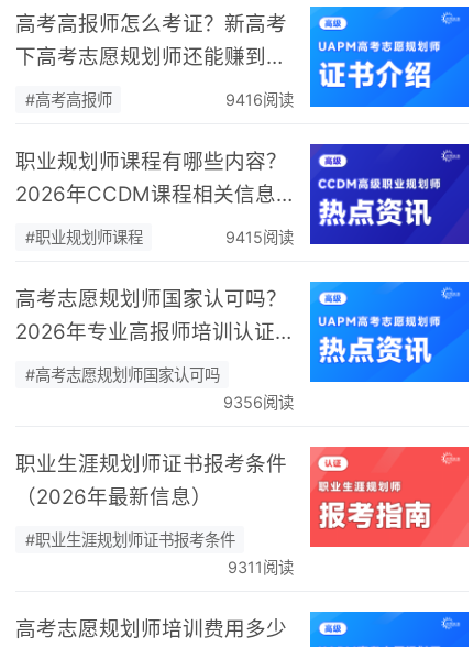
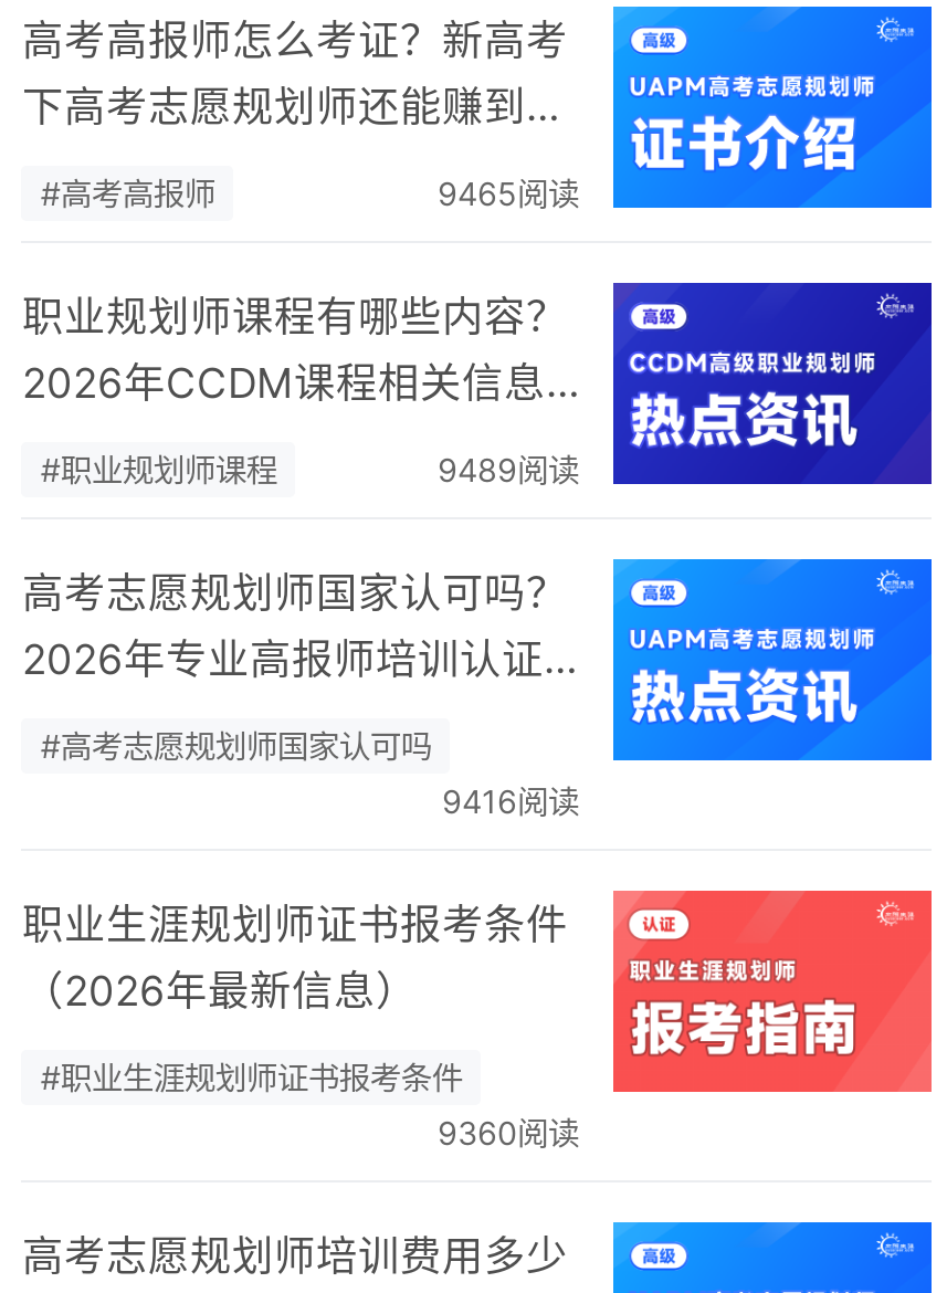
- 9416阅读
+ 9465阅读

- 9415阅读
+ 9489阅读

- 9356阅读
+ 9416阅读

- 9311阅读
+ 9360阅读
